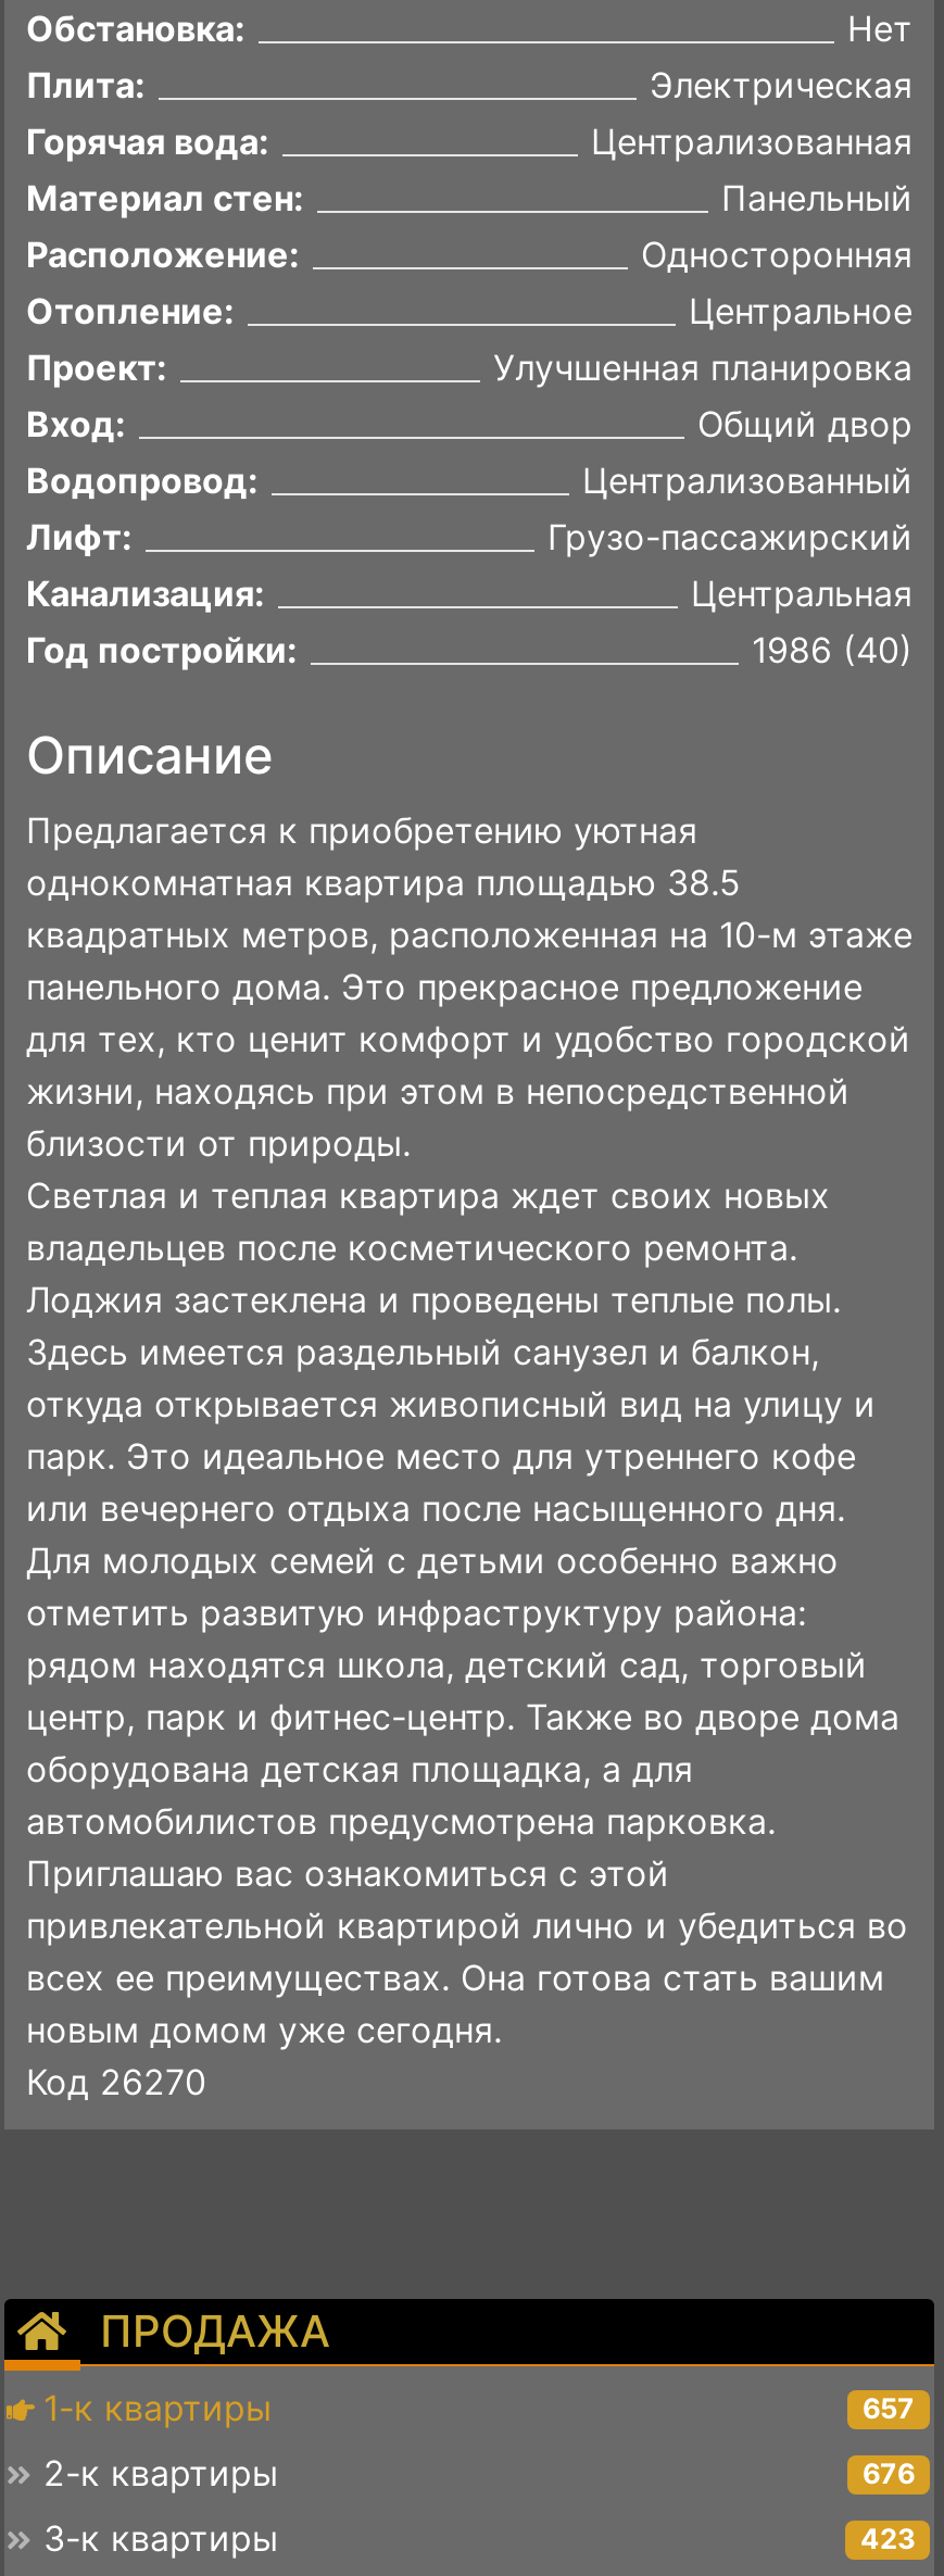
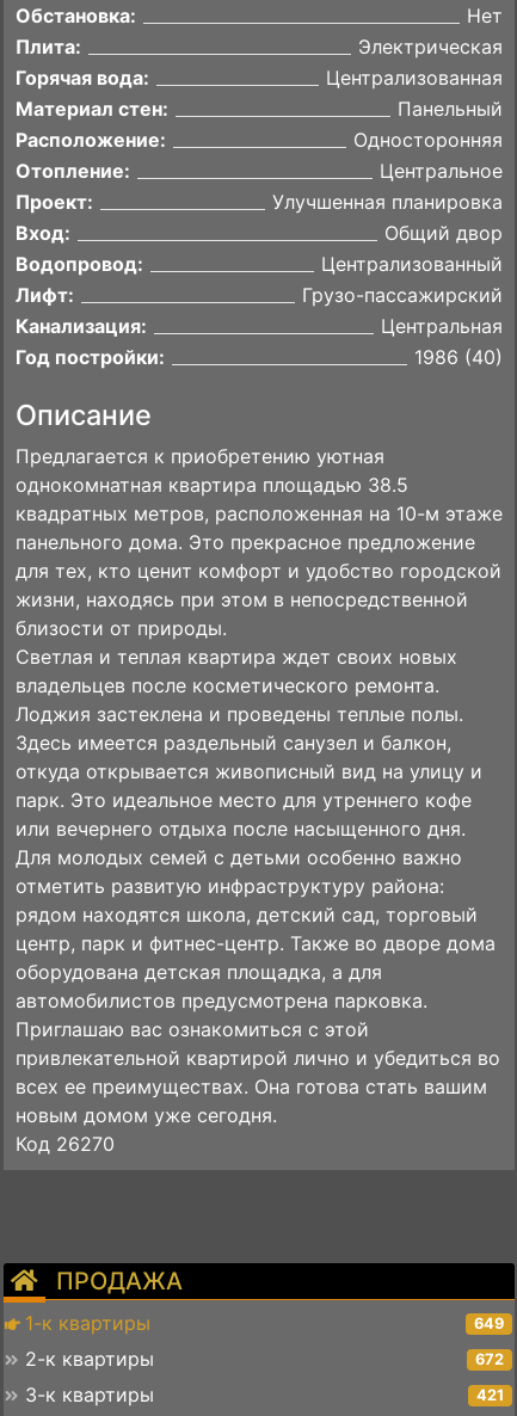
- 657
+ 649

- 676
+ 672

- 423
+ 421
